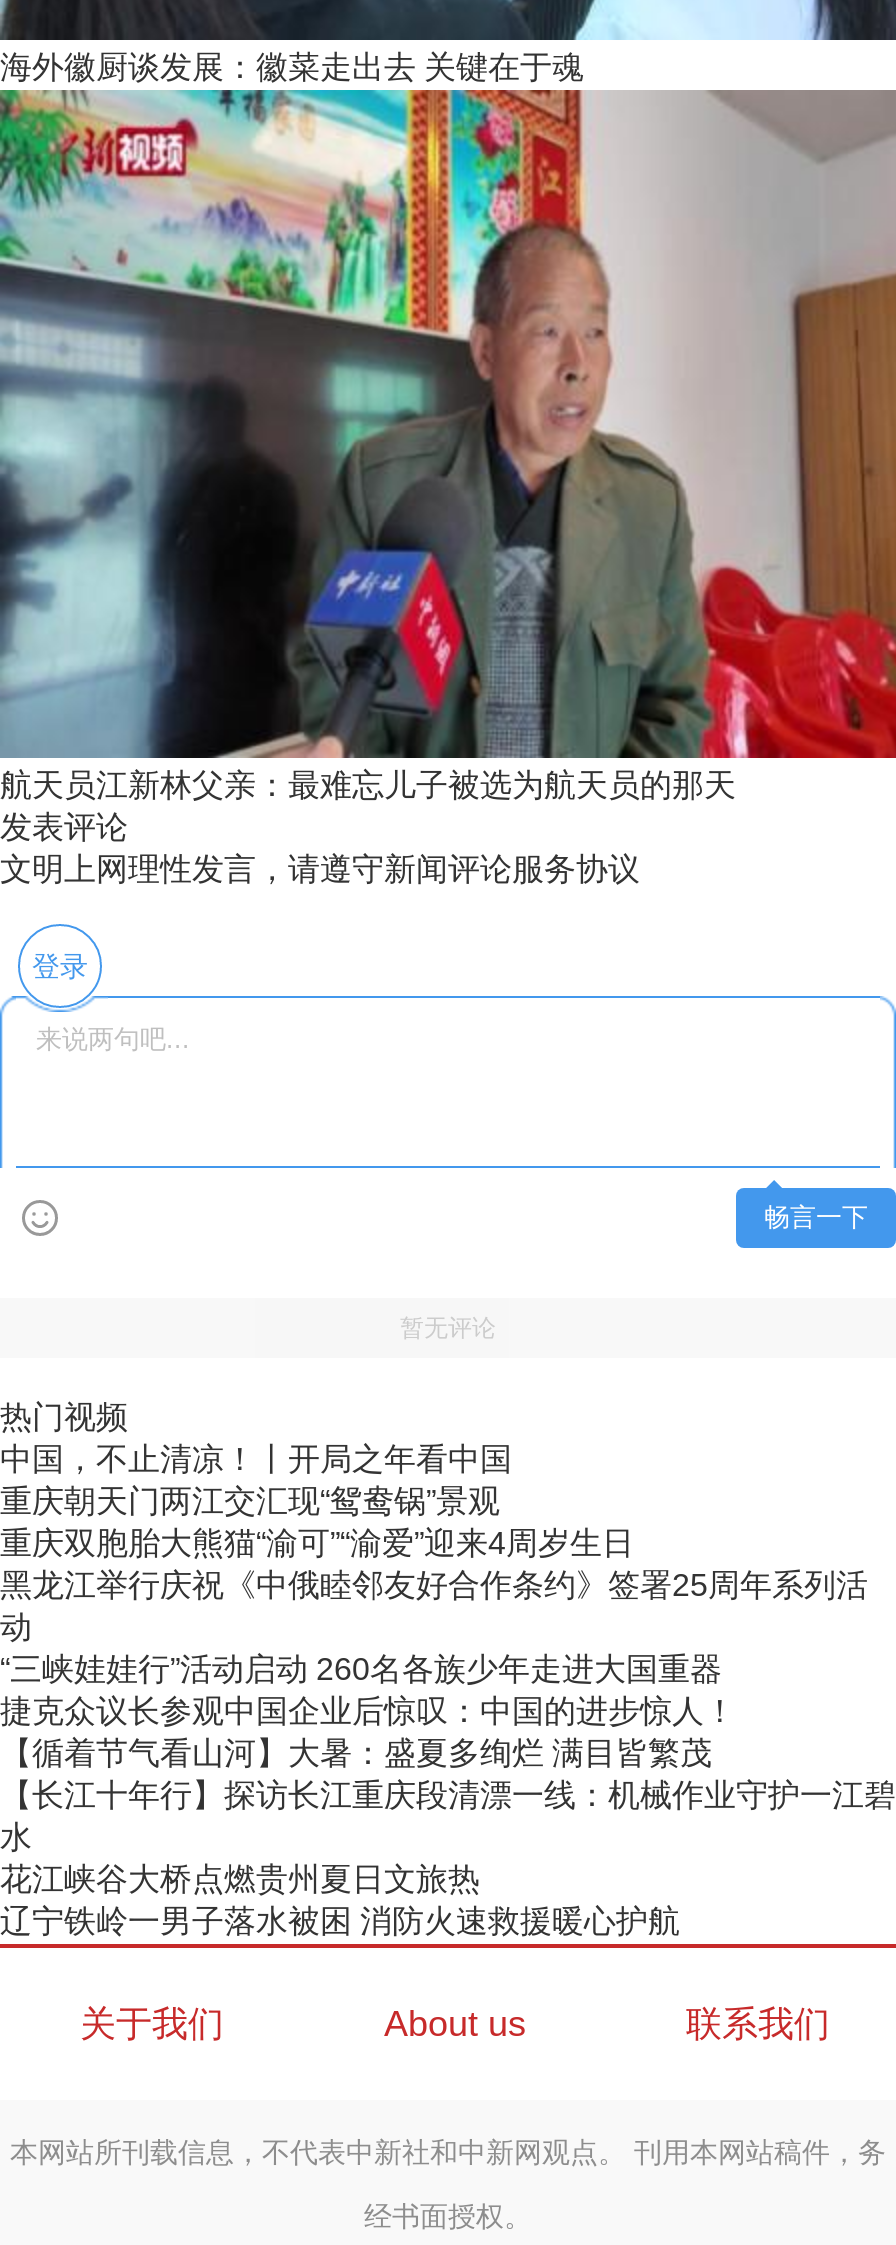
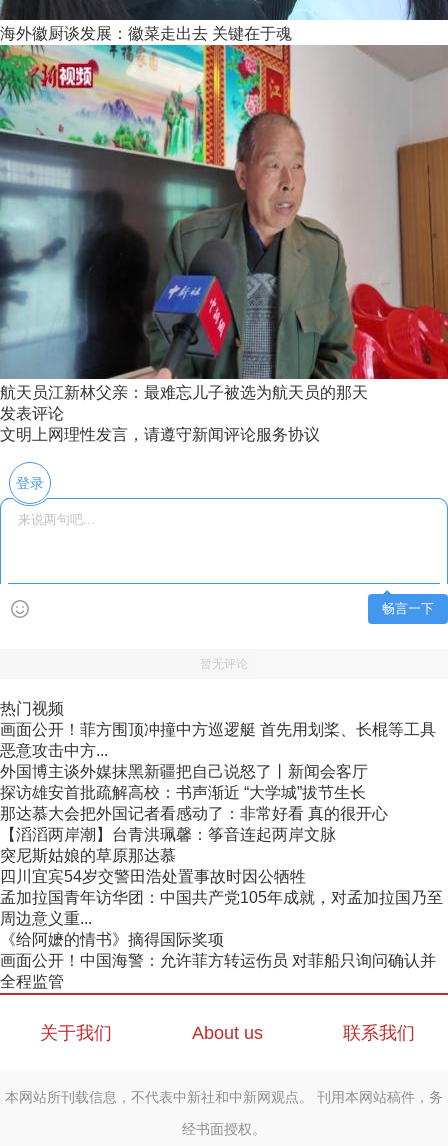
- 中国，不止清凉！丨开局之年看中国
- 重庆朝天门两江交汇现“鸳鸯锅”景观
- 重庆双胞胎大熊猫“渝可”“渝爱”迎来4周岁生日
- 黑龙江举行庆祝《中俄睦邻友好合作条约》签署25周年系列活
- 动
- “三峡娃娃行”活动启动 260名各族少年走进大国重器
- 捷克众议长参观中国企业后惊叹：中国的进步惊人！
- 【循着节气看山河】大暑：盛夏多绚烂 满目皆繁茂
- 【长江十年行】探访长江重庆段清漂一线：机械作业守护一江碧
- 水
- 花江峡谷大桥点燃贵州夏日文旅热
- 辽宁铁岭一男子落水被困 消防火速救援暖心护航
+ 画面公开！菲方围顶冲撞中方巡逻艇 首先用划桨、长棍等工具
+ 恶意攻击中方...
+ 外国博主谈外媒抹黑新疆把自己说怒了丨新闻会客厅
+ 探访雄安首批疏解高校：书声渐近 “大学城”拔节生长
+ 那达慕大会把外国记者看感动了：非常好看 真的很开心
+ 【滔滔两岸潮】台青洪珮馨：筝音连起两岸文脉
+ 突尼斯姑娘的草原那达慕
+ 四川宜宾54岁交警田浩处置事故时因公牺牲
+ 孟加拉国青年访华团：中国共产党105年成就，对孟加拉国乃至
+ 周边意义重...
+ 《给阿嬷的情书》摘得国际奖项
+ 画面公开！中国海警：允许菲方转运伤员 对菲船只询问确认并
+ 全程监管
